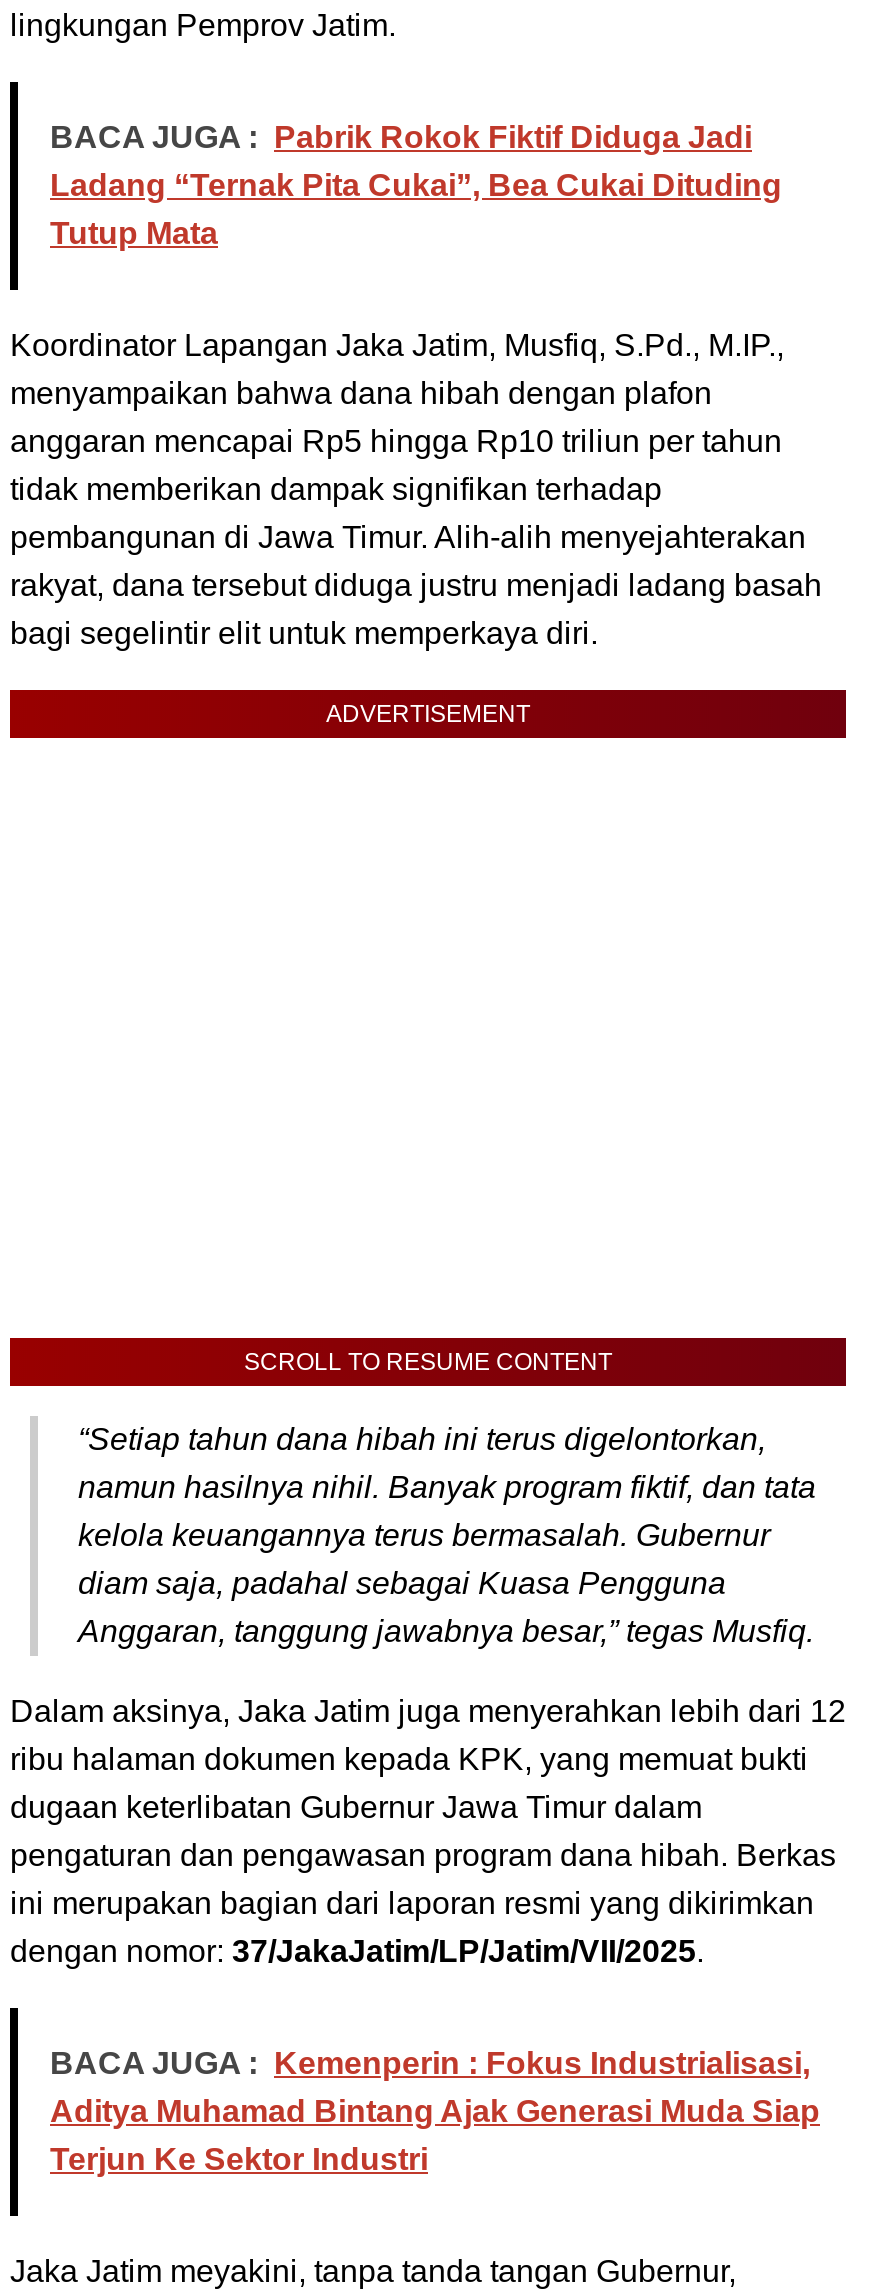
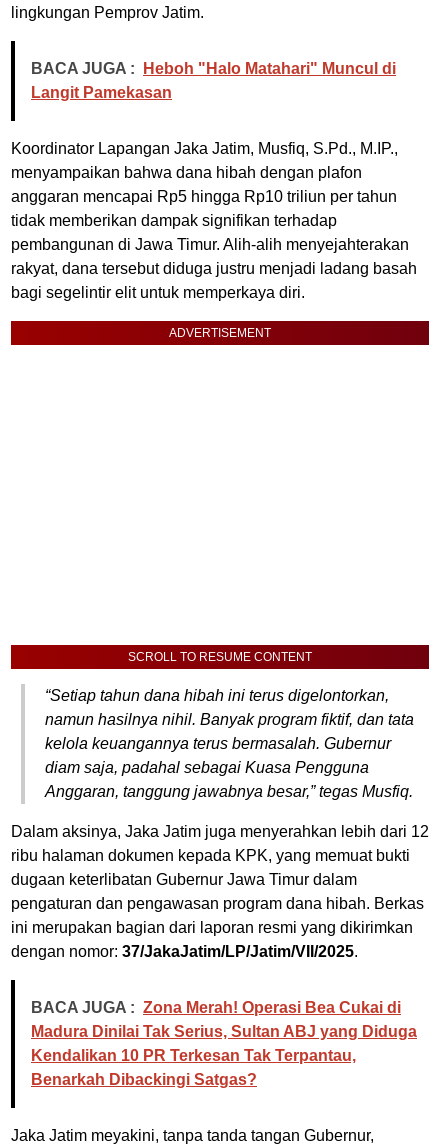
- BACA JUGA : Pabrik Rokok Fiktif Diduga Jadi
- Ladang “Ternak Pita Cukai”, Bea Cukai Dituding
- Tutup Mata
+ BACA JUGA : Heboh "Halo Matahari" Muncul di
+ Langit Pamekasan

moved up: Koordinator Lapangan Jaka Jatim, Musfiq, S.Pd., M.IP., | menyampaikan bahwa dana hibah dengan plafon | anggaran mencapai Rp5 hingga Rp10 triliun per tahun | ... | ini merupakan bagian dari laporan resmi yang dikirimkan | dengan nomor: 37/JakaJatim/LP/Jatim/VII/2025.

- BACA JUGA : Kemenperin : Fokus Industrialisasi,
- Aditya Muhamad Bintang Ajak Generasi Muda Siap
- Terjun Ke Sektor Industri
+ BACA JUGA : Zona Merah! Operasi Bea Cukai di
+ Madura Dinilai Tak Serius, Sultan ABJ yang Diduga
+ Kendalikan 10 PR Terkesan Tak Terpantau,
+ Benarkah Dibackingi Satgas?
